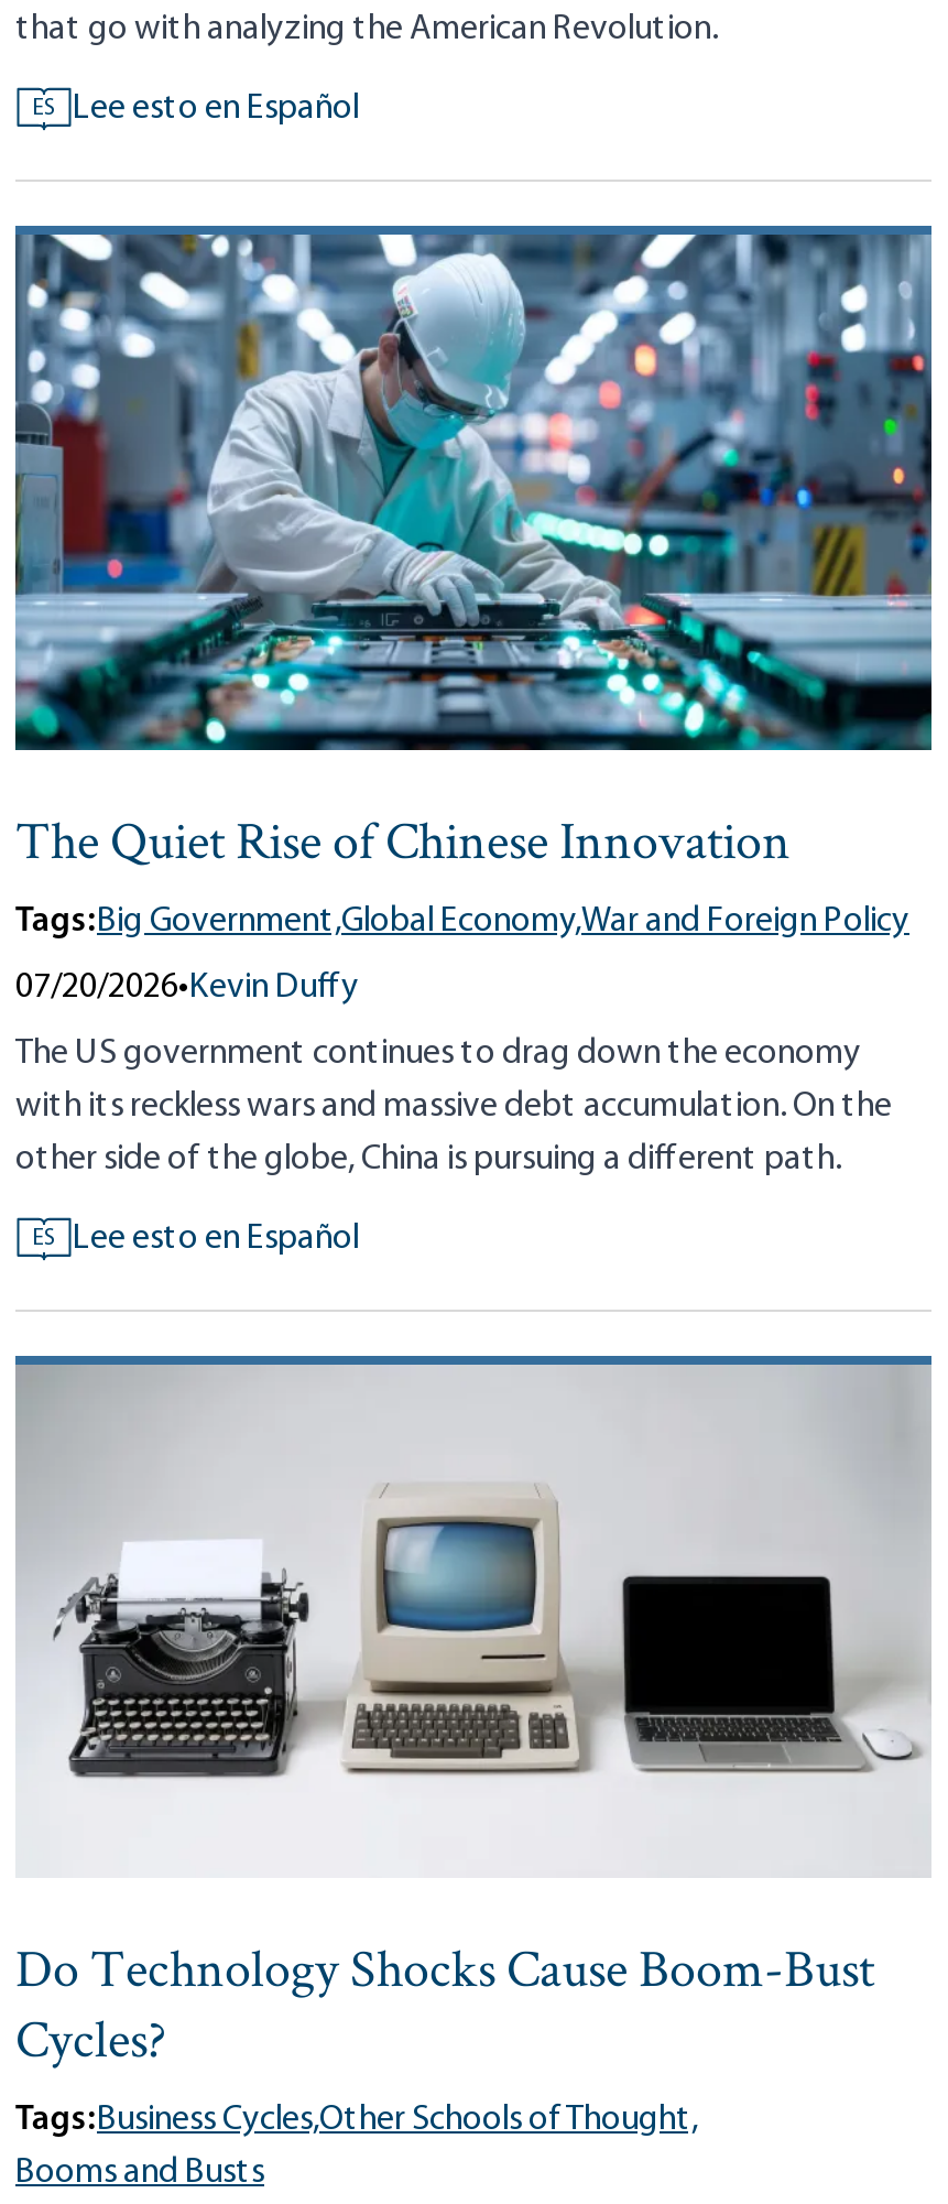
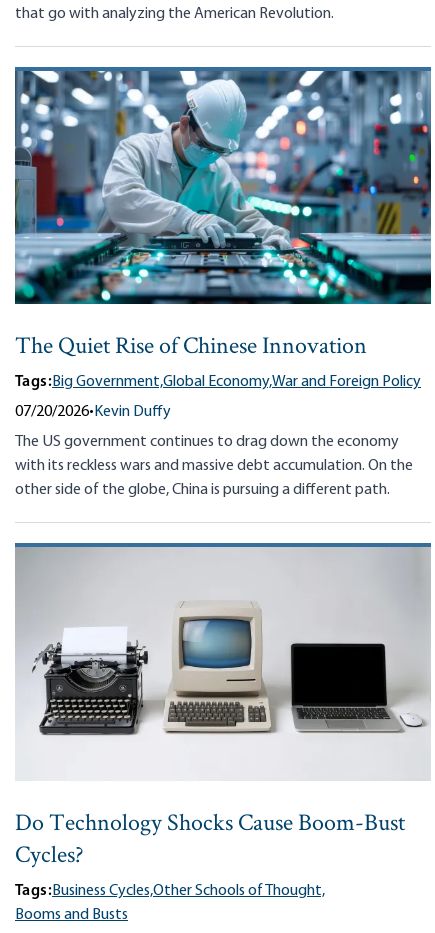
- ES
- Lee esto en Español

- ES
- Lee esto en Español
